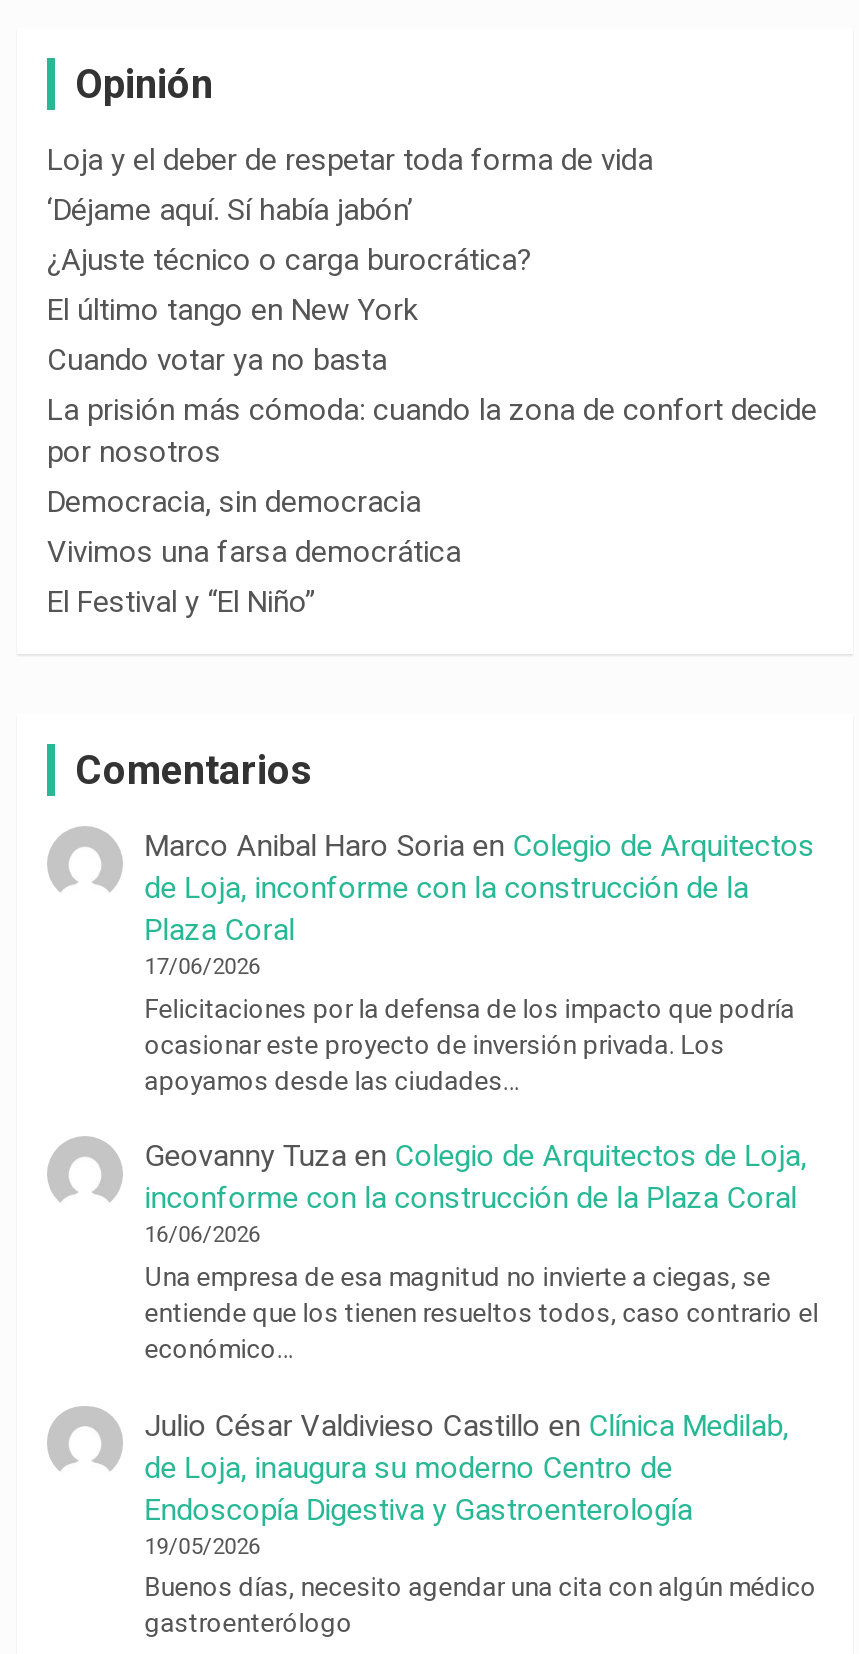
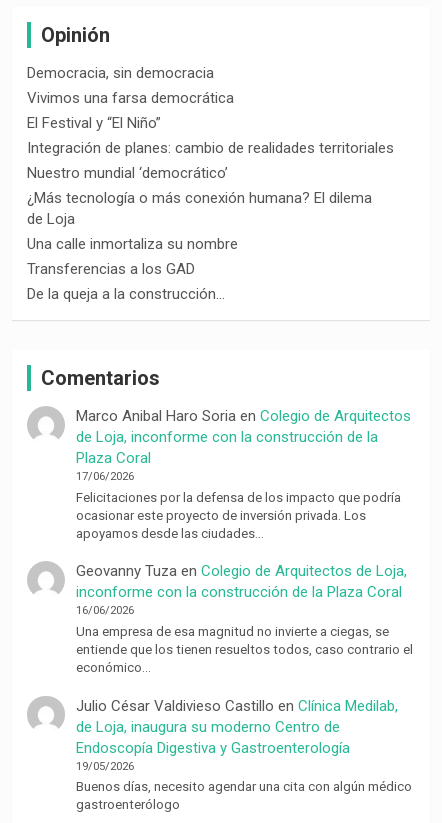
- Loja y el deber de respetar toda forma de vida
- ‘Déjame aquí. Sí había jabón’
- ¿Ajuste técnico o carga burocrática?
- El último tango en New York
- Cuando votar ya no basta
- La prisión más cómoda: cuando la zona de confort decide
- por nosotros

moved up: Democracia, sin democracia | Vivimos una farsa democrática | El Festival y “El Niño”

+ Integración de planes: cambio de realidades territoriales
+ Nuestro mundial ‘democrático’
+ ¿Más tecnología o más conexión humana? El dilema
+ de Loja
+ Una calle inmortaliza su nombre
+ Transferencias a los GAD
+ De la queja a la construcción…
